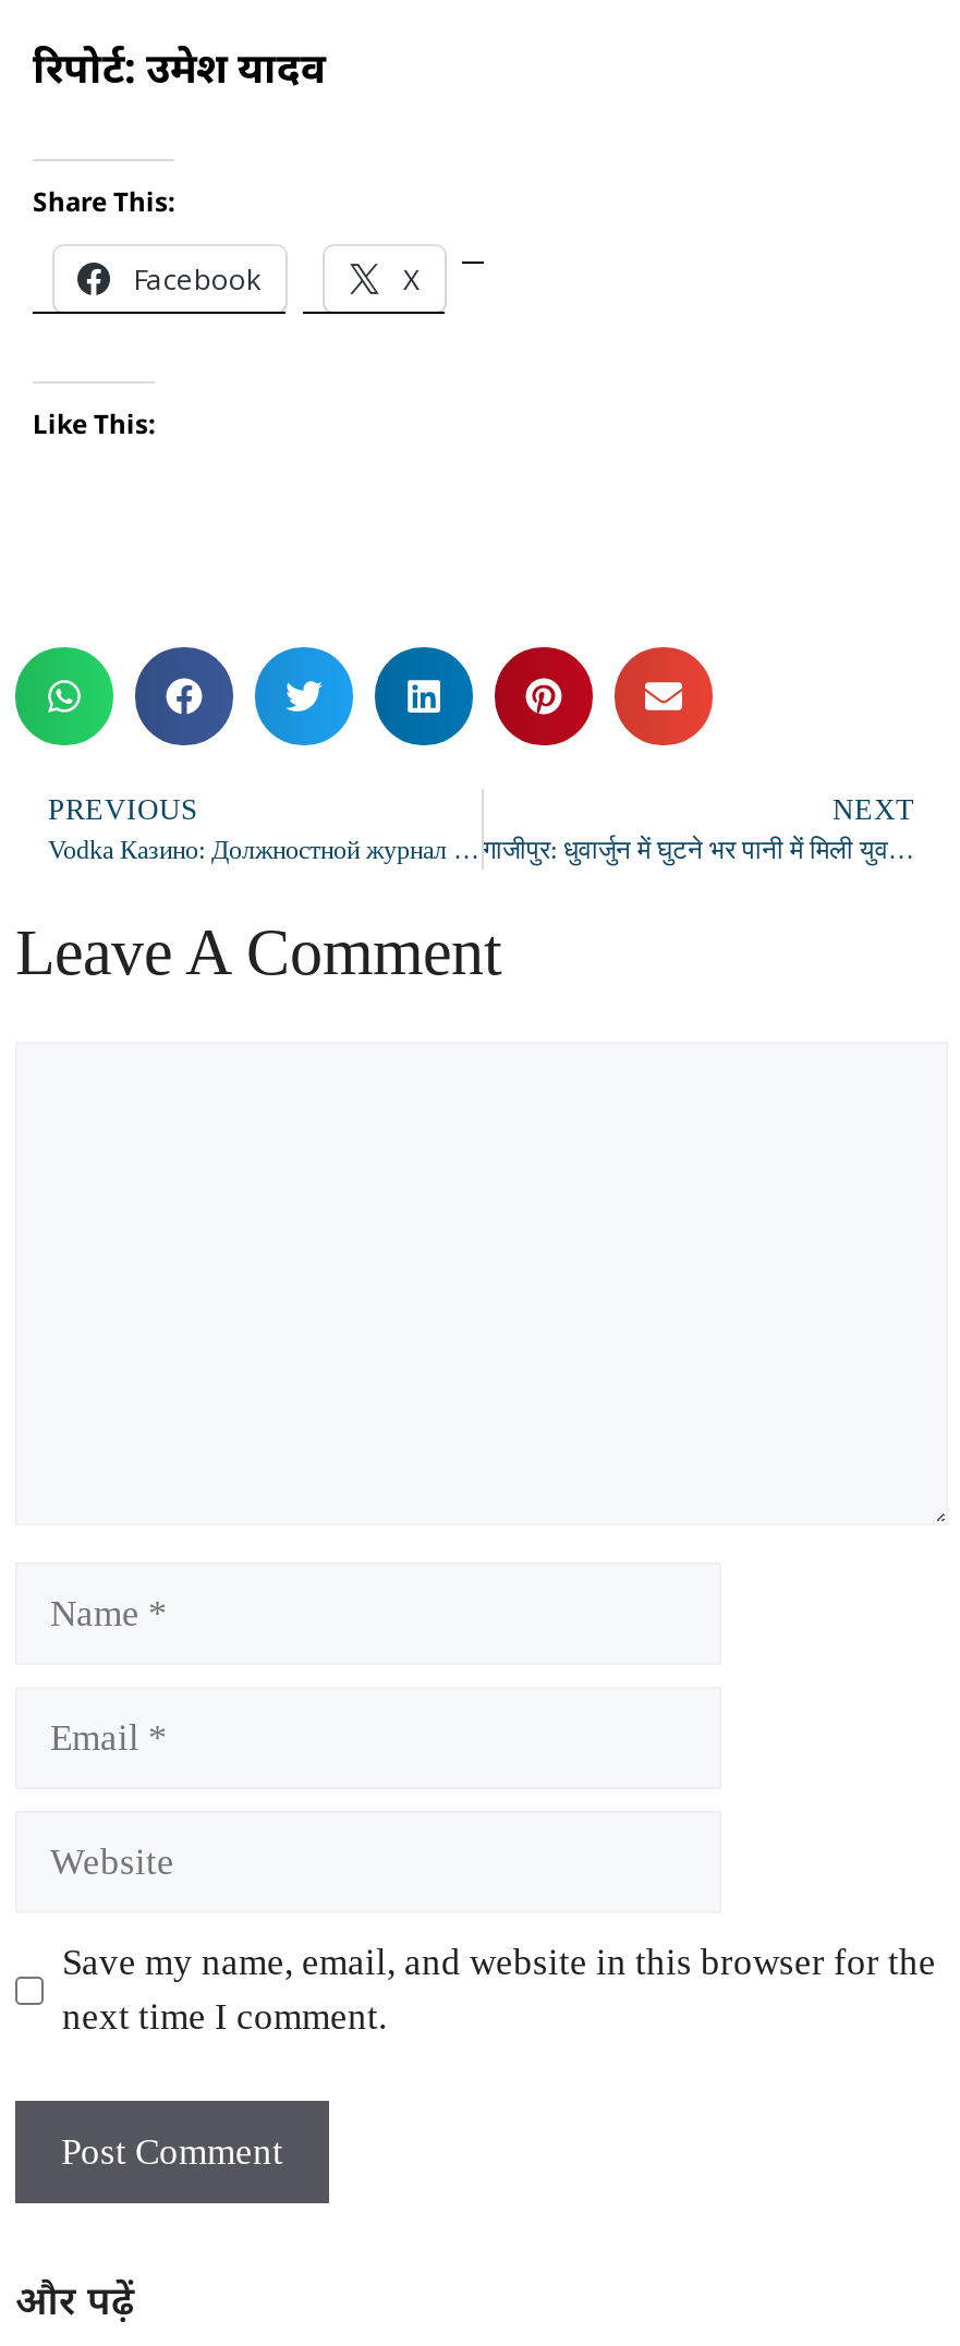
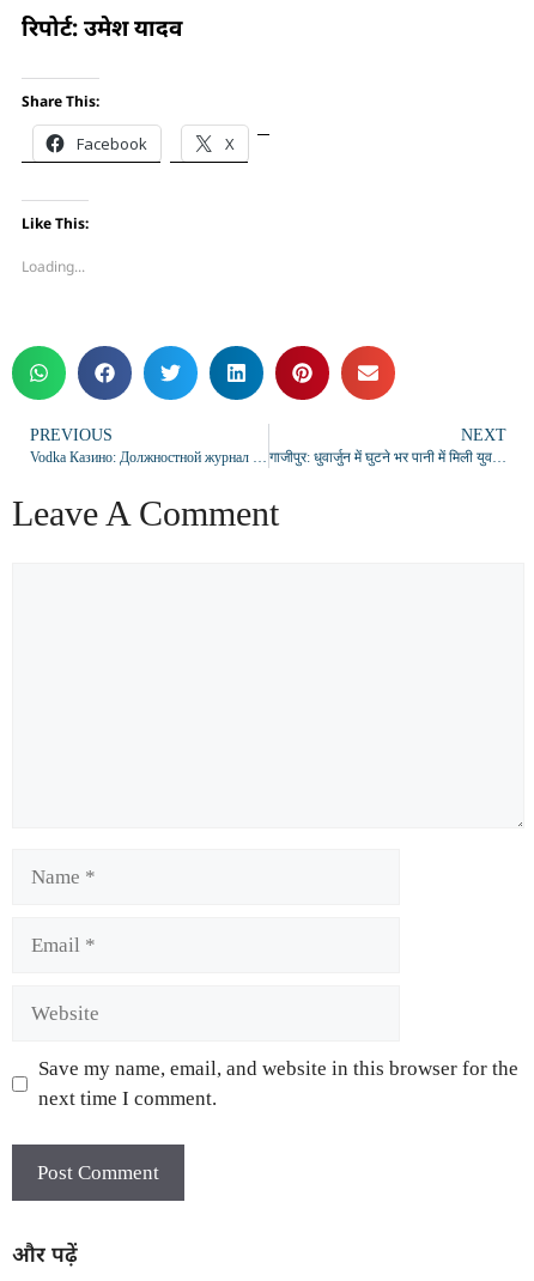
+ Loading...
